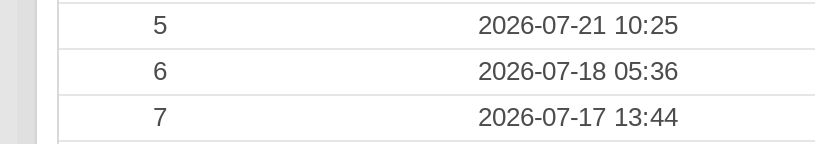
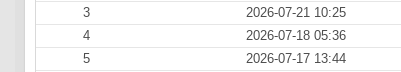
- 5
+ 3

- 6
+ 4

- 7
+ 5
